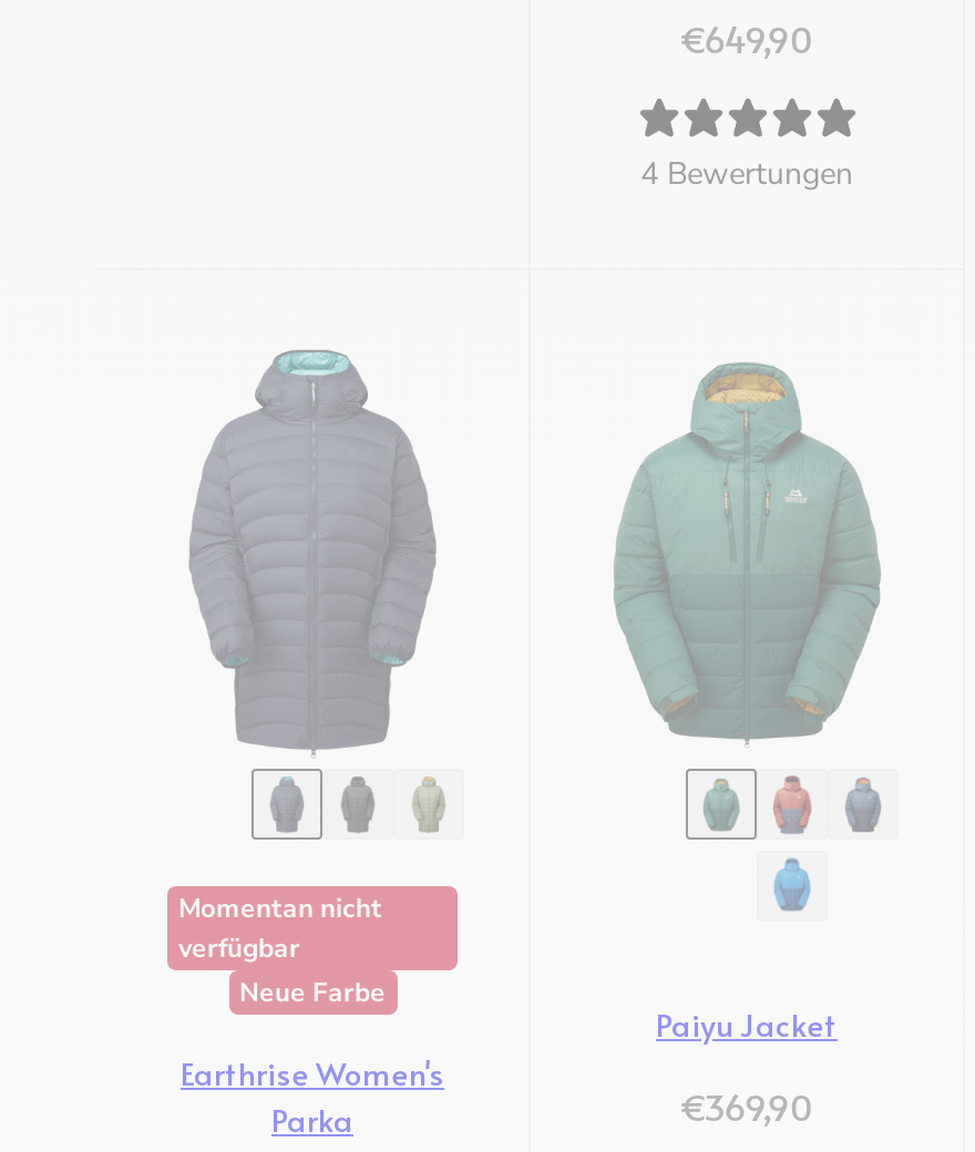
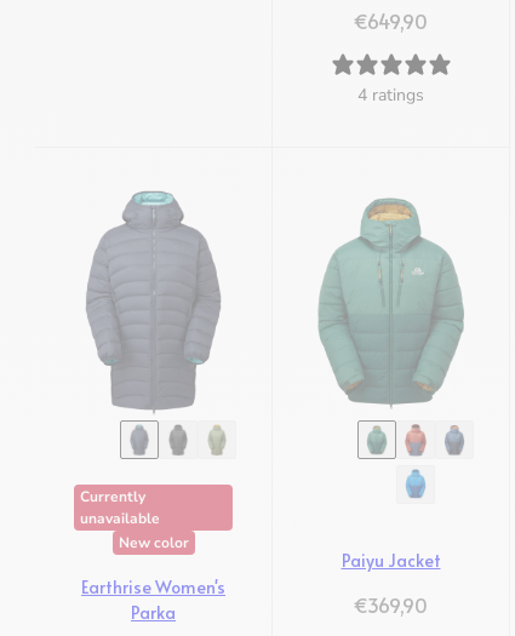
- 4 Bewertungen
+ 4 ratings

- Momentan nicht
- verfügbar
- Neue Farbe
+ Currently
+ unavailable
+ New color
